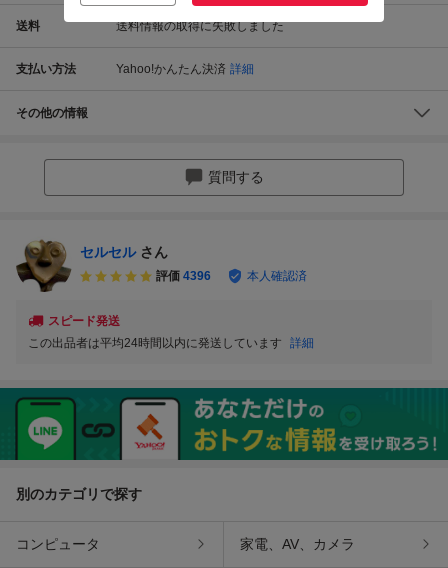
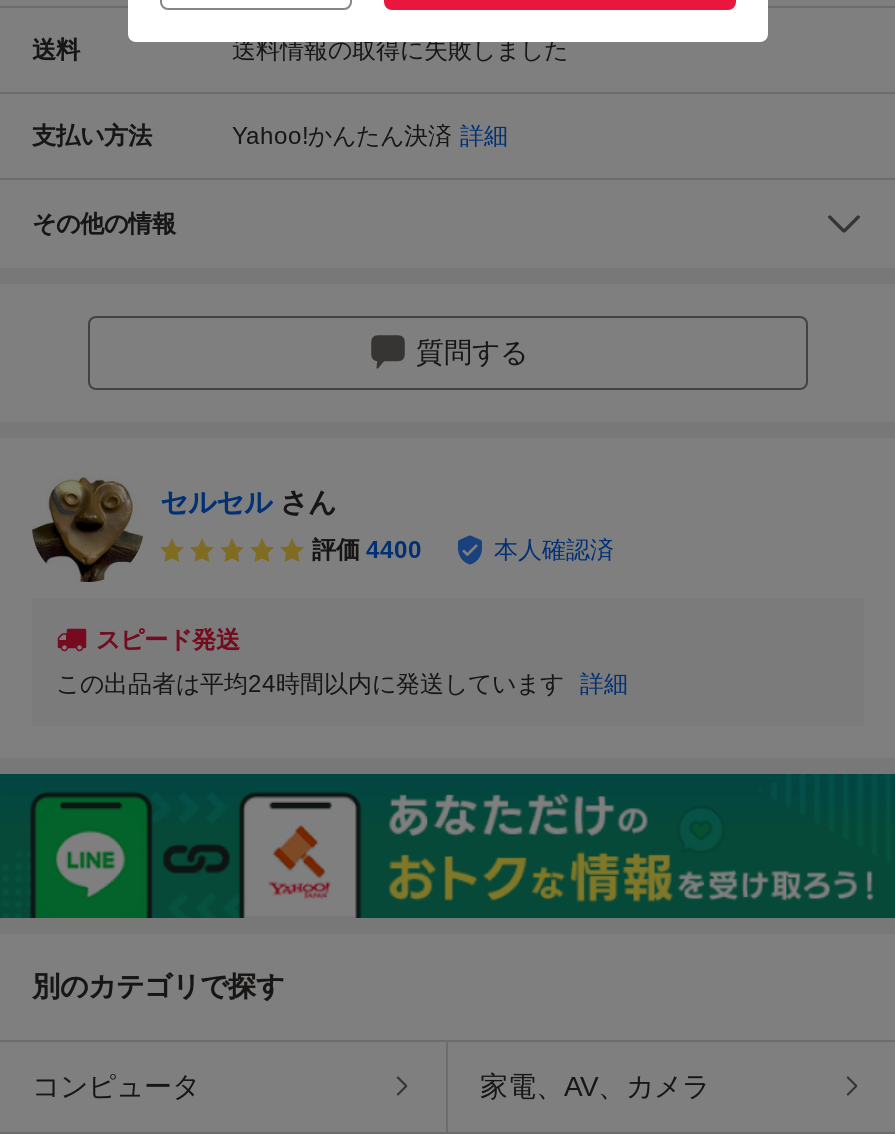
- 評価 4396
+ 評価 4400
